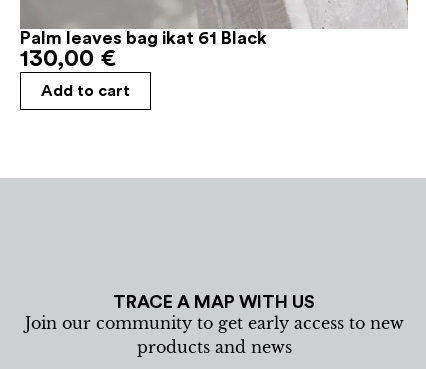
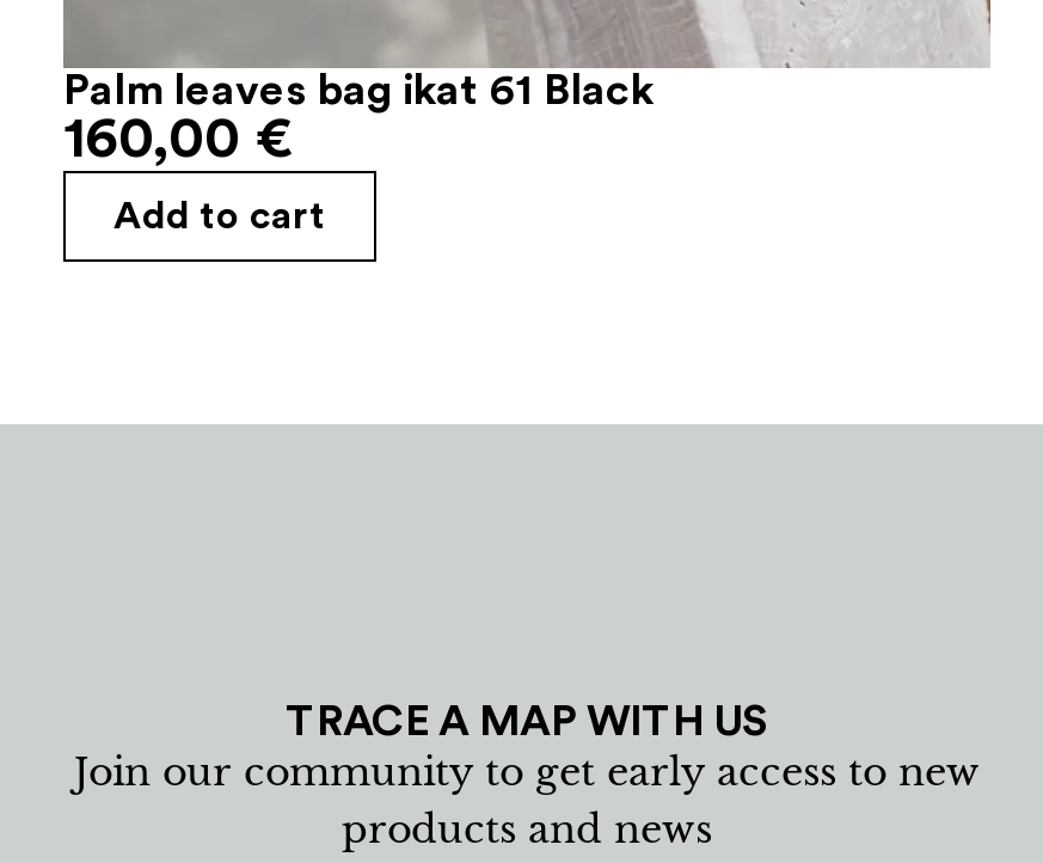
- 130,00 €
+ 160,00 €
